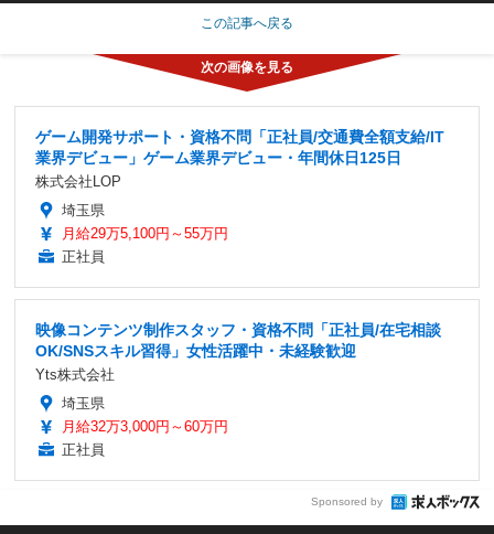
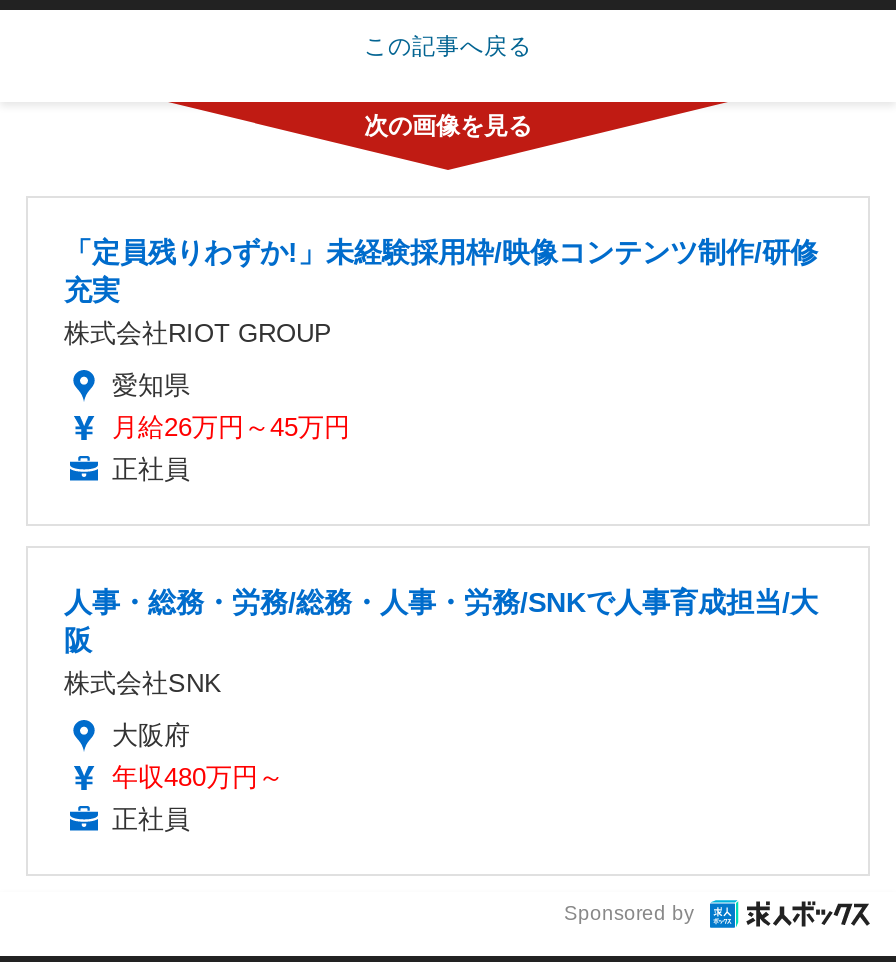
- ゲーム開発サポート・資格不問「正社員/交通費全額支給/IT
- 業界デビュー」ゲーム業界デビュー・年間休日125日
- 株式会社LOP
+ 「定員残りわずか!」未経験採用枠/映像コンテンツ制作/研修
+ 充実
+ 株式会社RIOT GROUP

- 埼玉県
- 月給29万5,100円～55万円
+ 愛知県
+ 月給26万円～45万円

- 映像コンテンツ制作スタッフ・資格不問「正社員/在宅相談
- OK/SNSスキル習得」女性活躍中・未経験歓迎
- Yts株式会社
+ 人事・総務・労務/総務・人事・労務/SNKで人事育成担当/大
+ 阪
+ 株式会社SNK

- 埼玉県
- 月給32万3,000円～60万円
+ 大阪府
+ 年収480万円～
